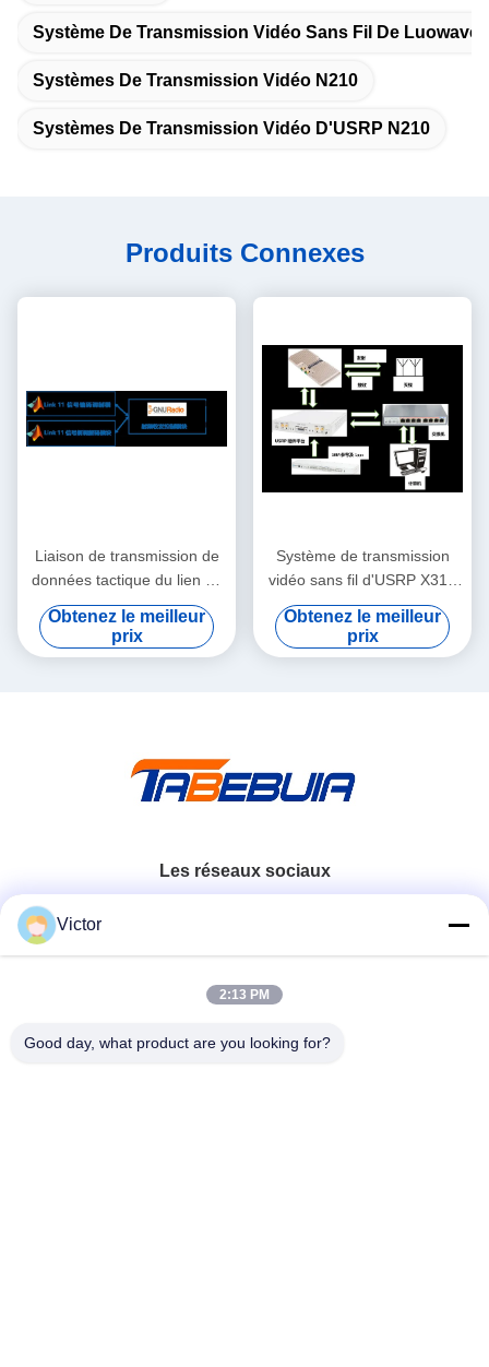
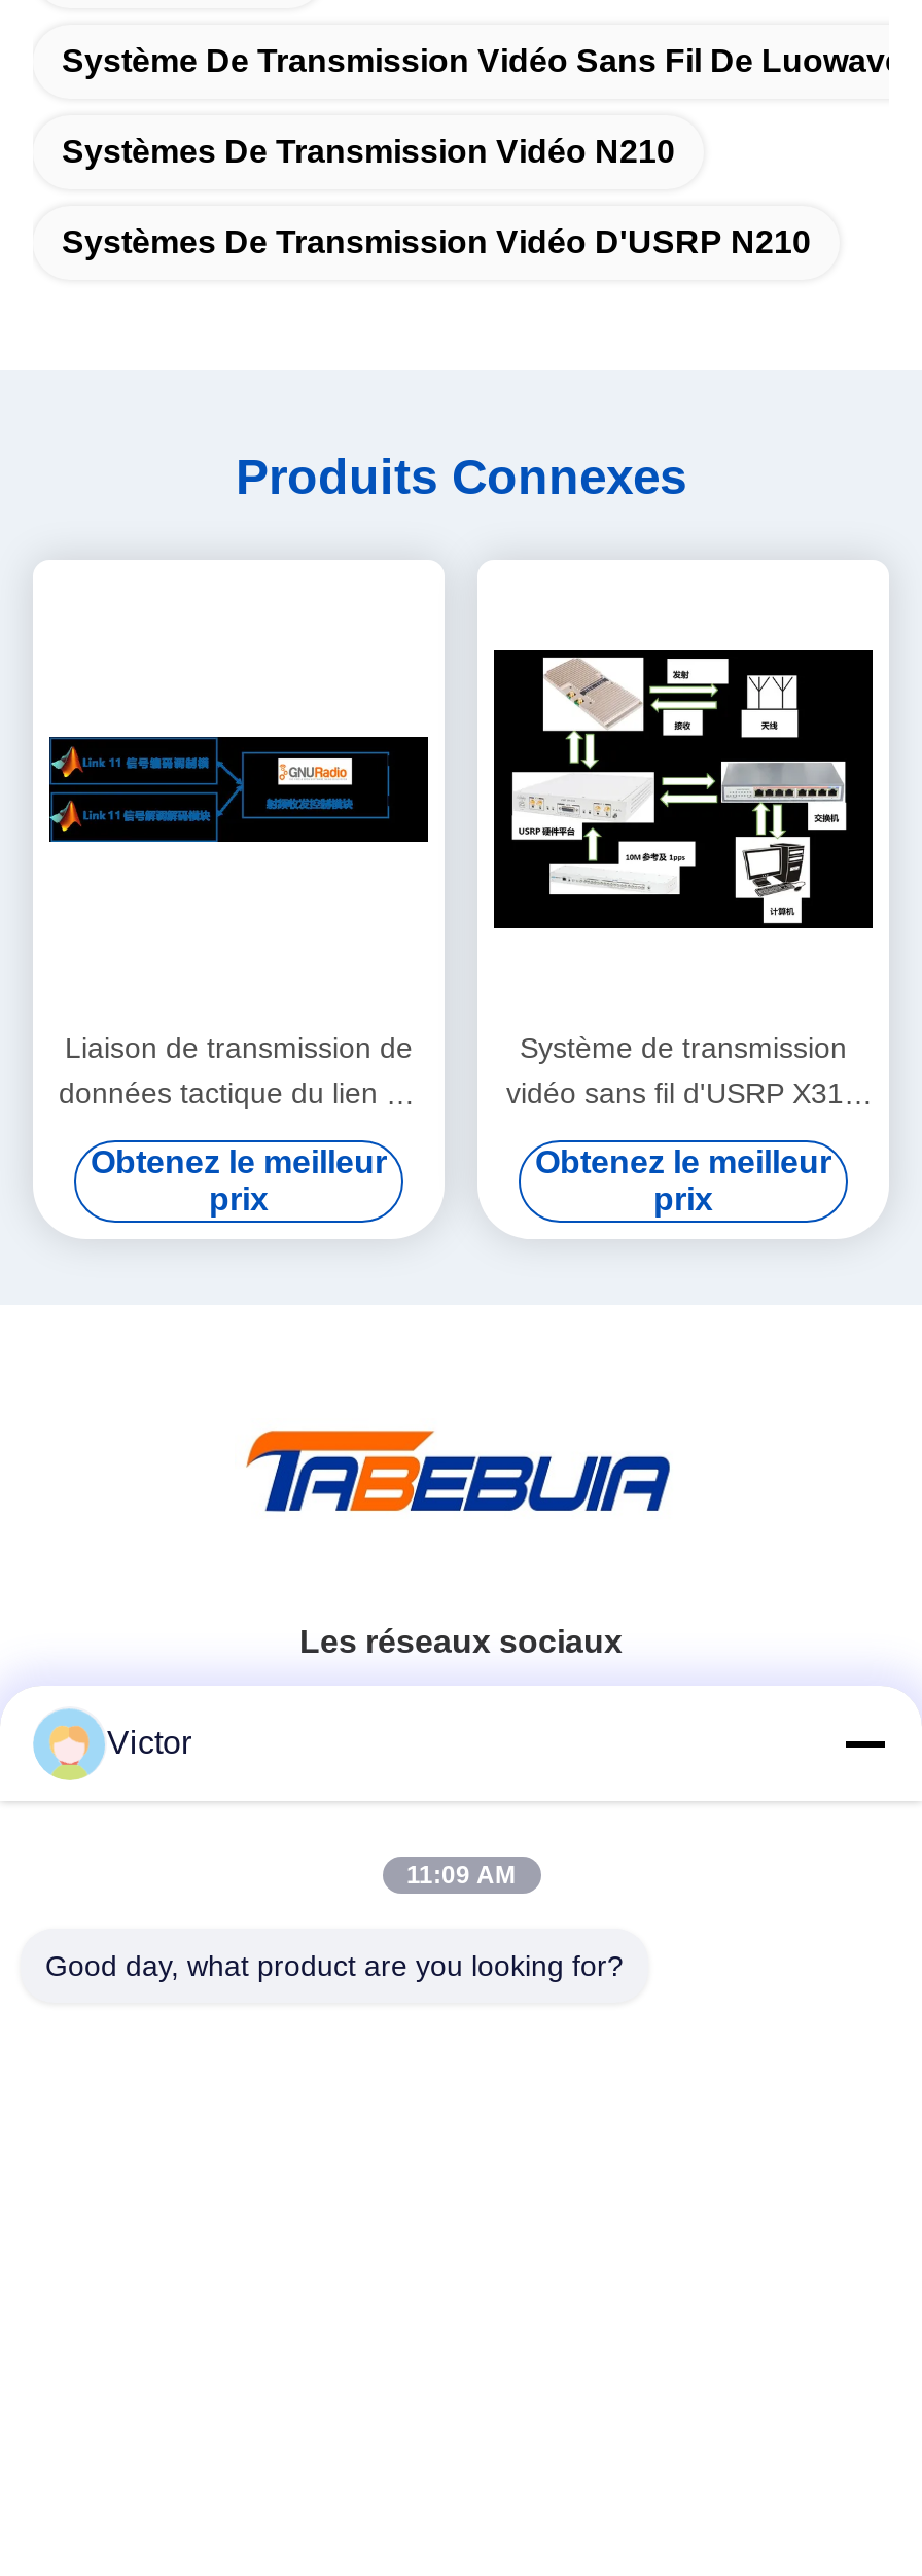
- 2:13 PM
+ 11:09 AM
